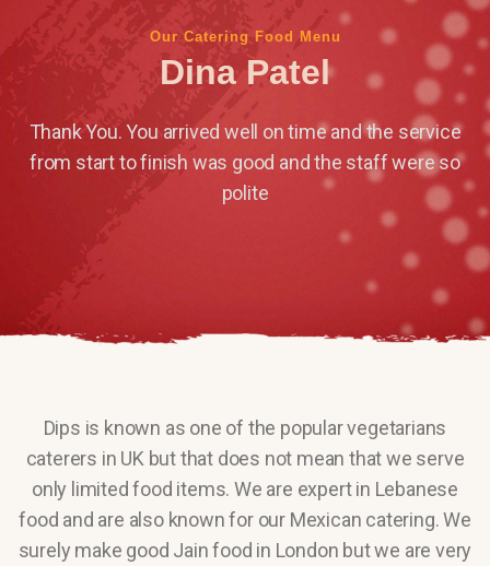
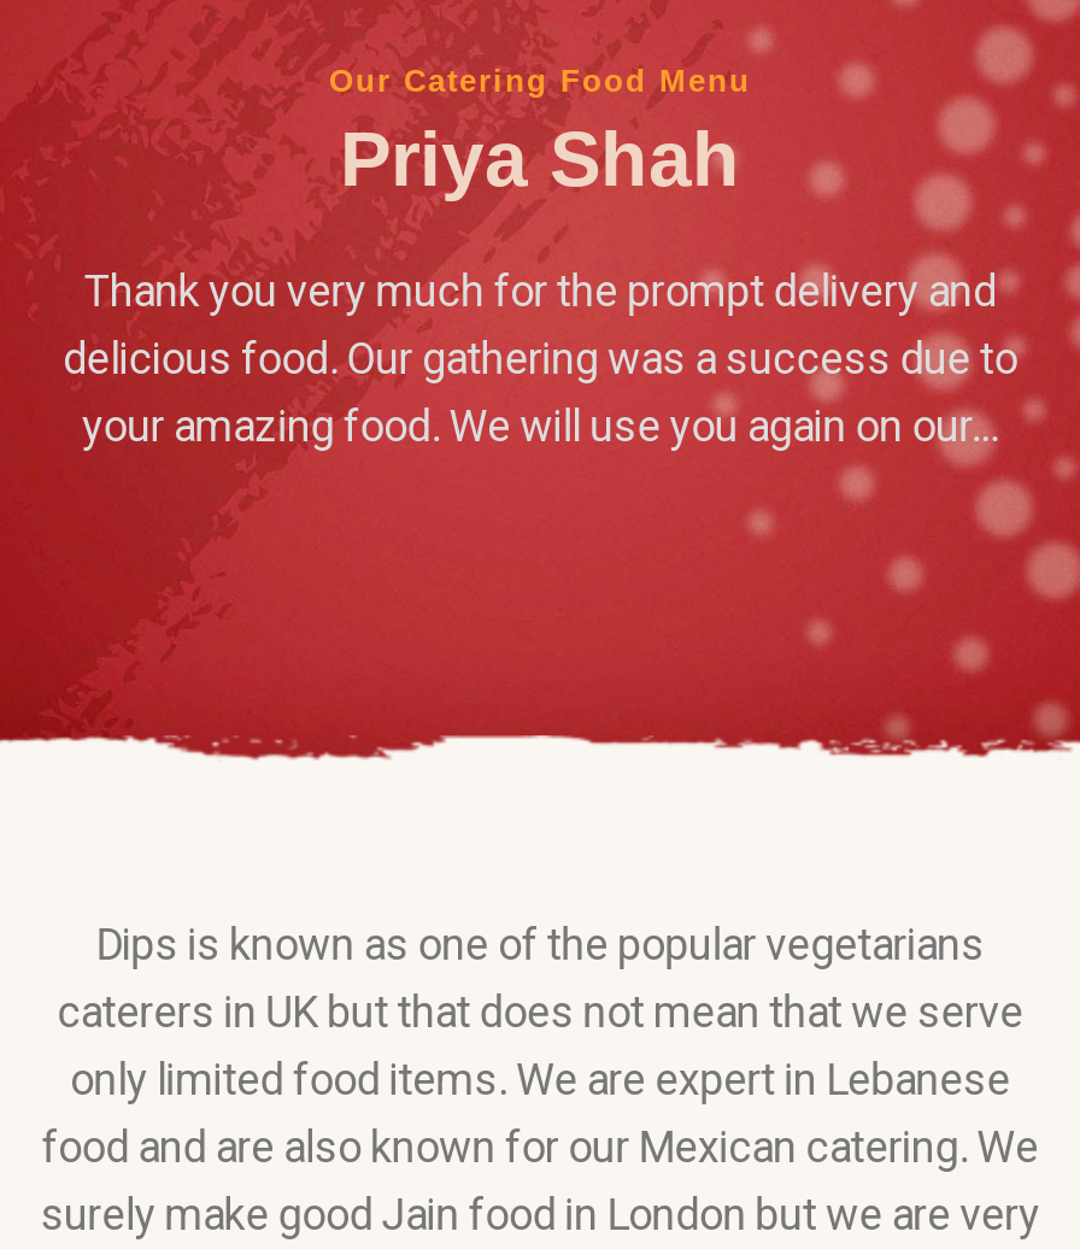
- Dina Patel
+ Priya Shah

- Thank You. You arrived well on time and the service
- from start to finish was good and the staff were so
- polite
+ Thank you very much for the prompt delivery and
+ delicious food. Our gathering was a success due to
+ your amazing food. We will use you again on our...
